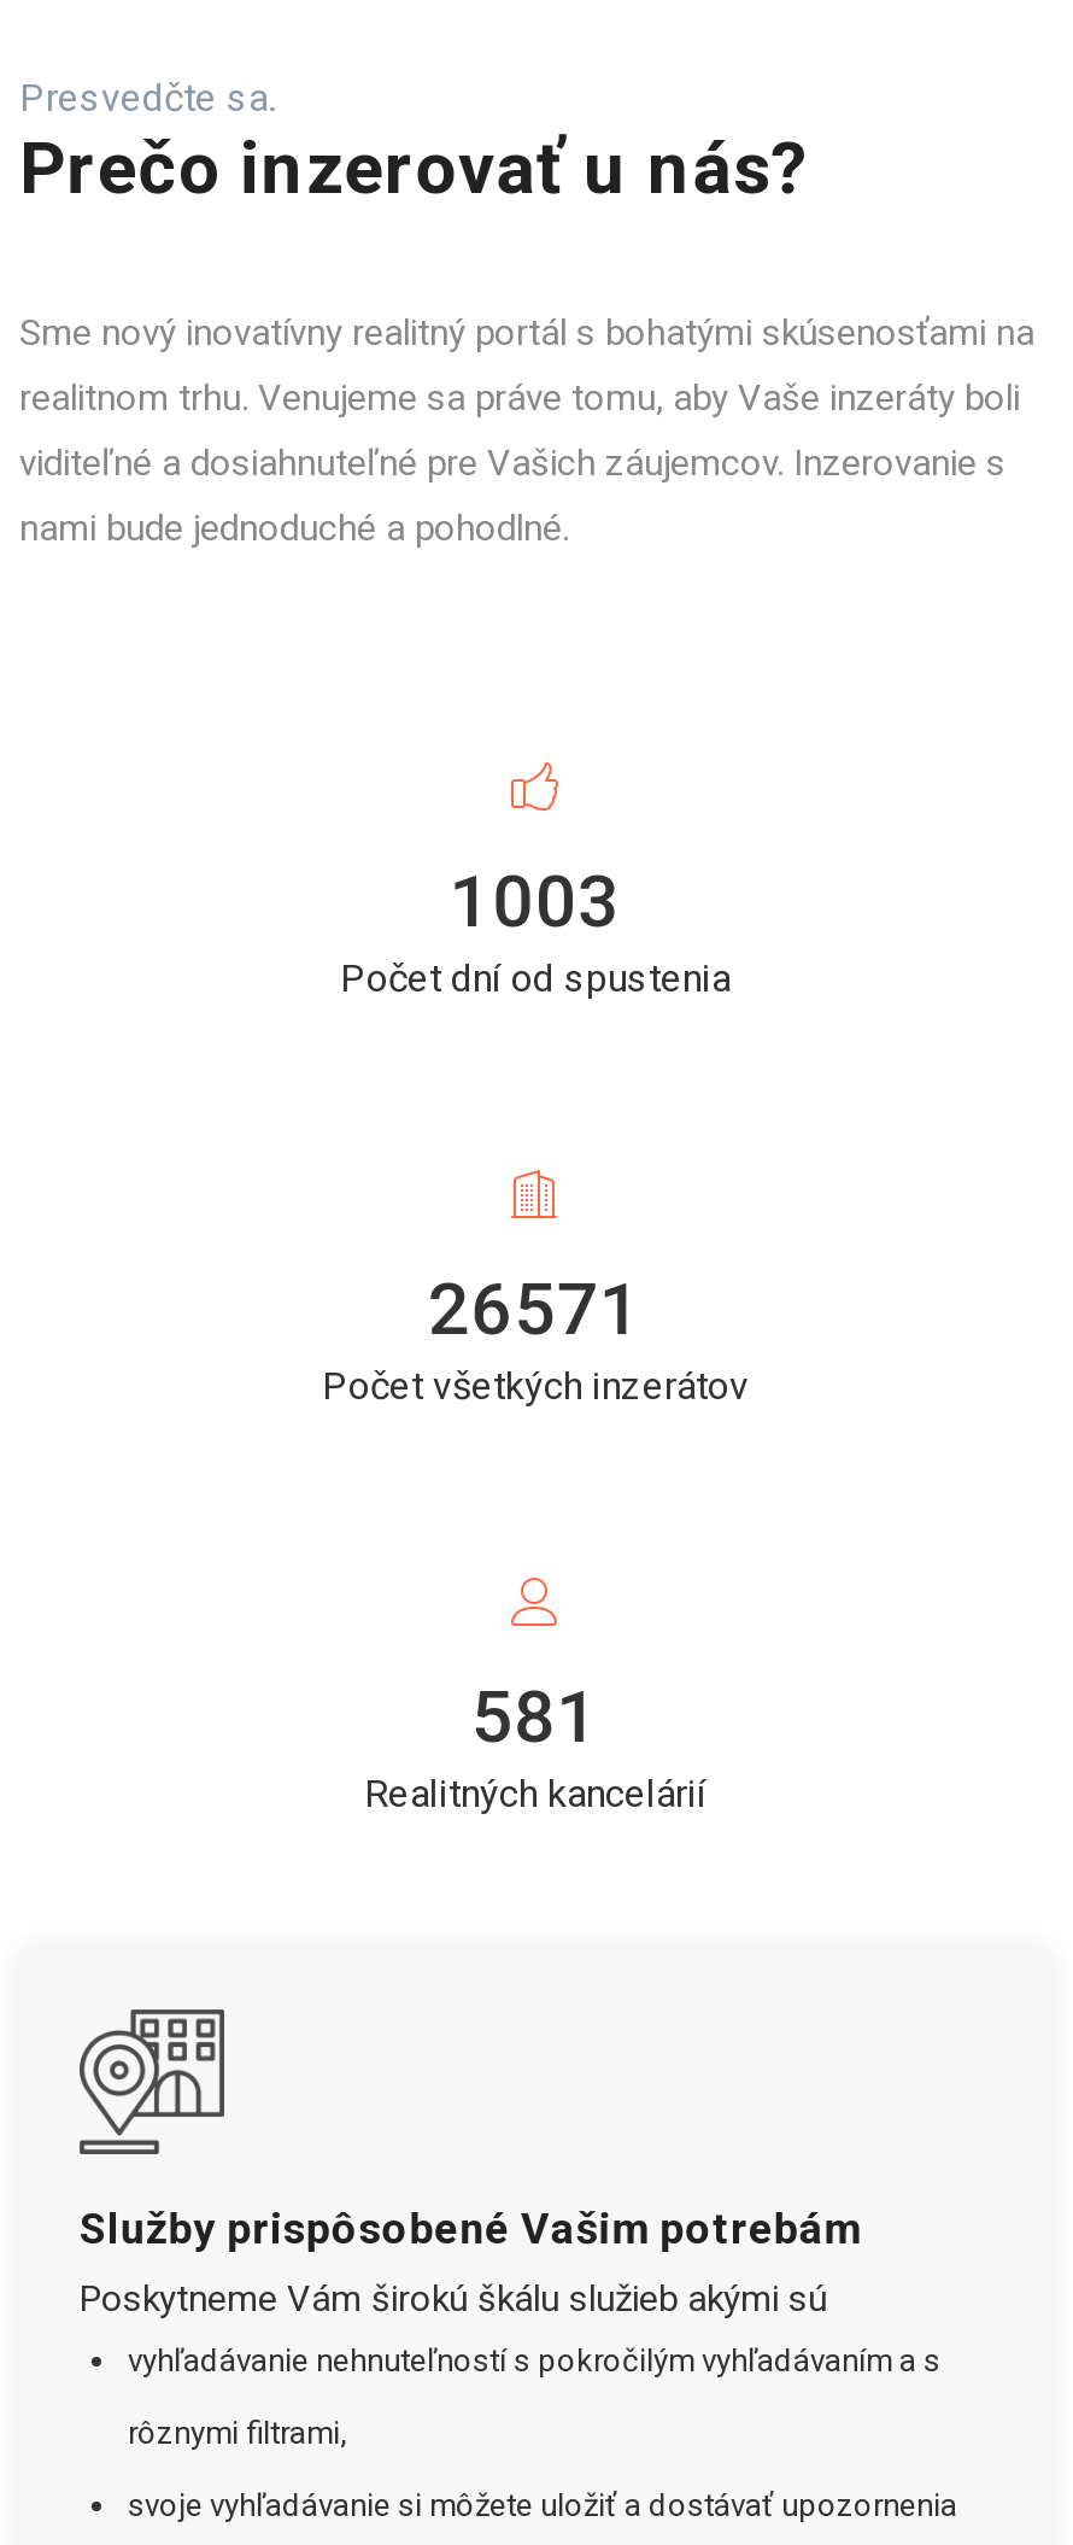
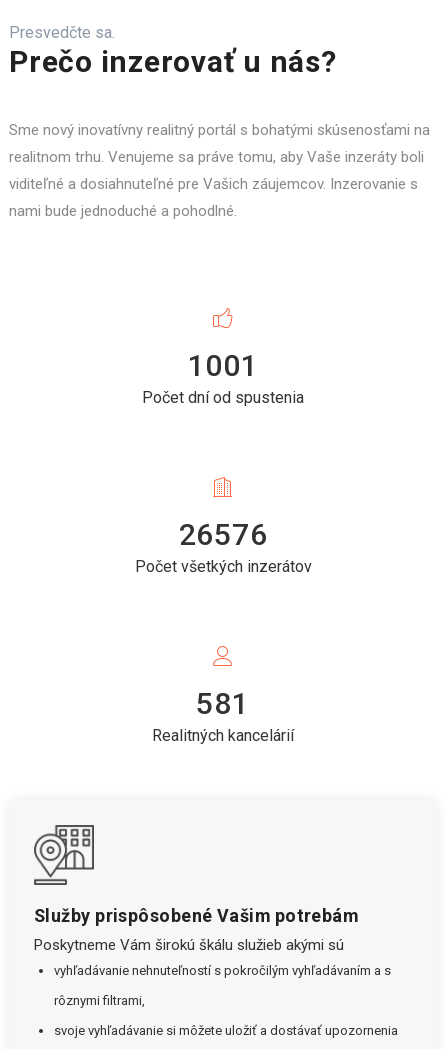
- 1003
+ 1001

- 26571
+ 26576
